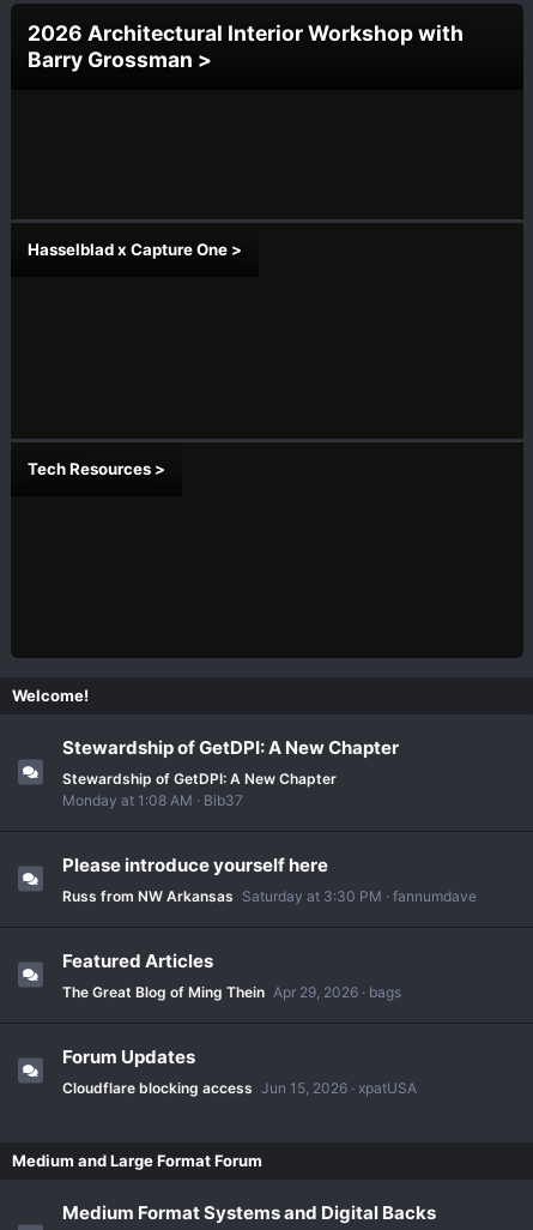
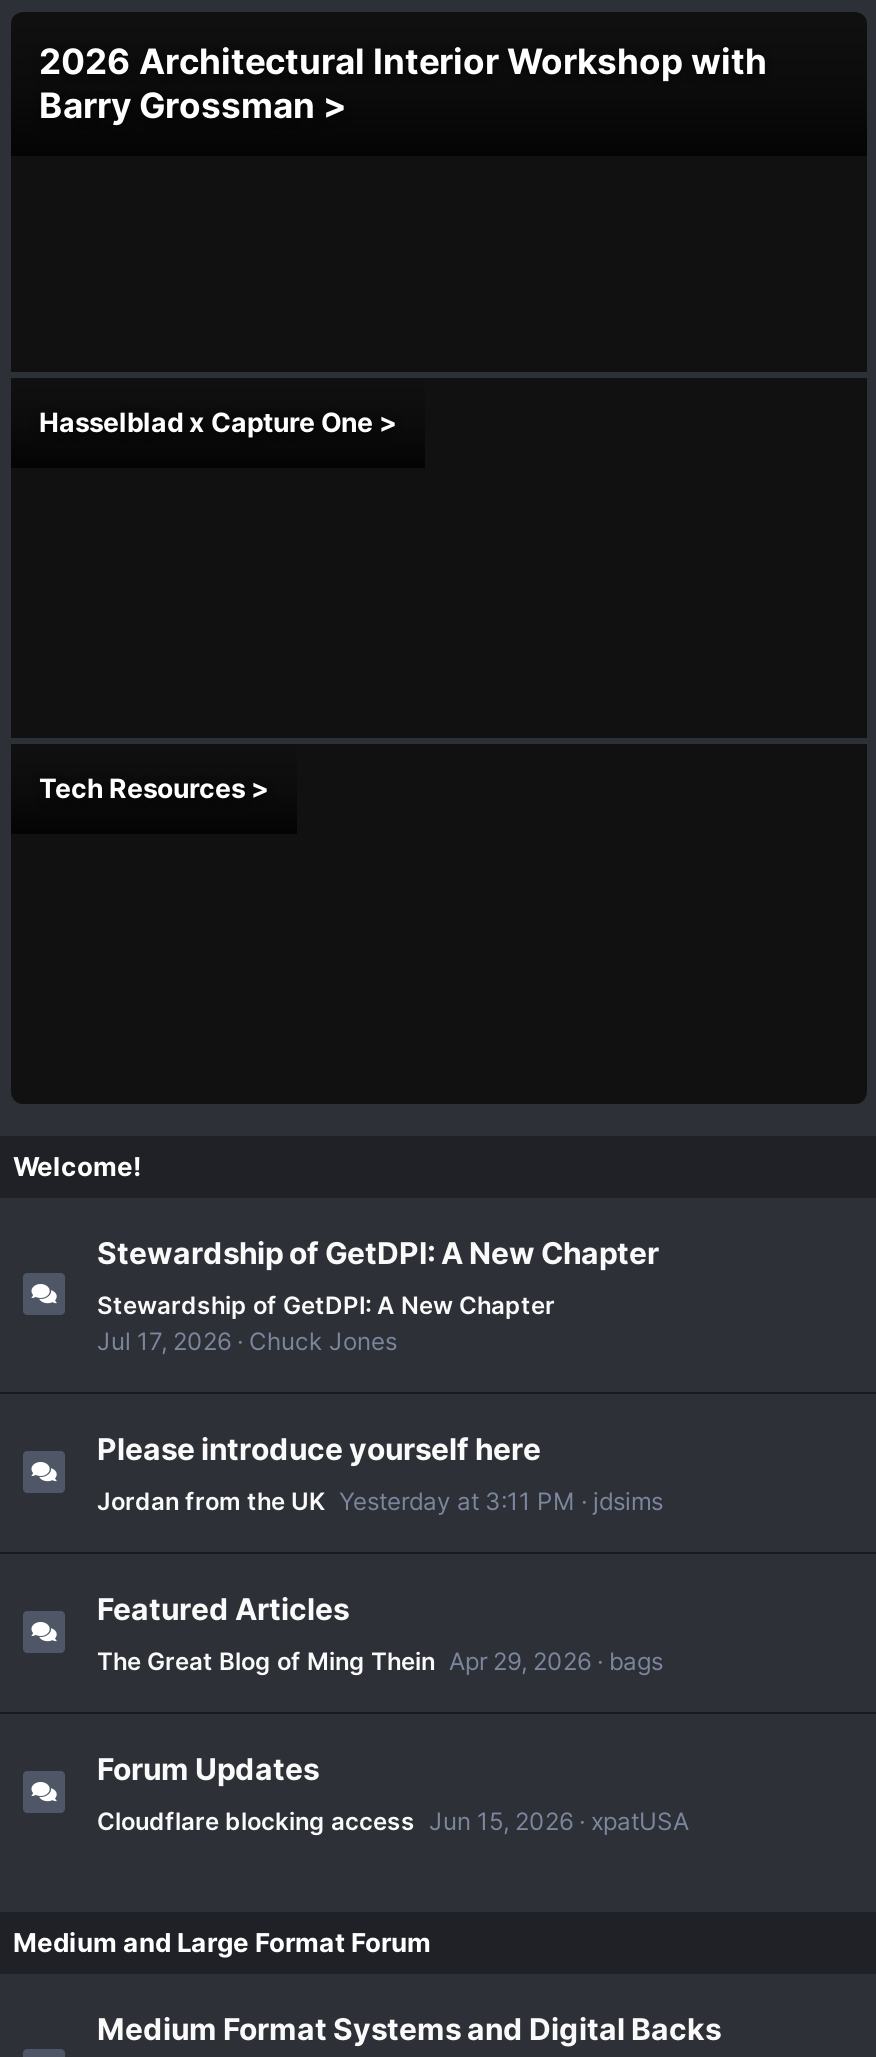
- Monday at 1:08 AM Bib37
+ Jul 17, 2026 Chuck Jones

- Russ from NW Arkansas Saturday at 3:30 PM fannumdave
+ Jordan from the UK Yesterday at 3:11 PM jdsims
